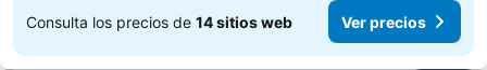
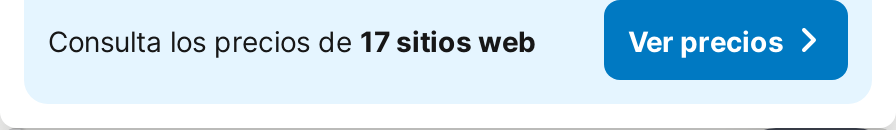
- Consulta los precios de 14 sitios web
+ Consulta los precios de 17 sitios web
